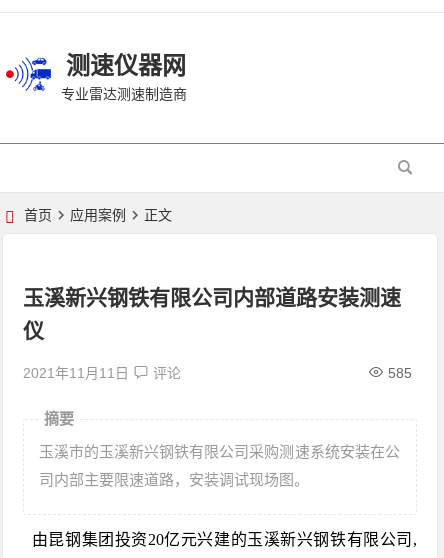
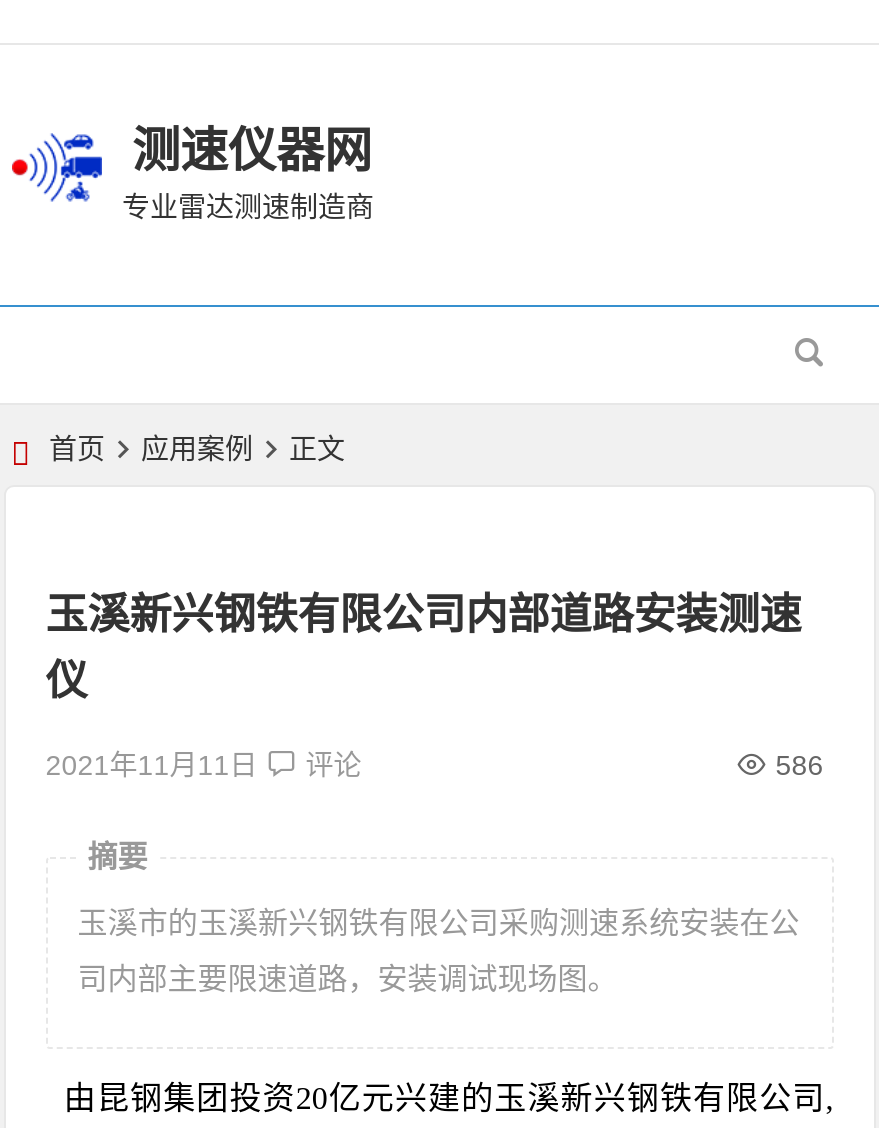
- 585
+ 586
